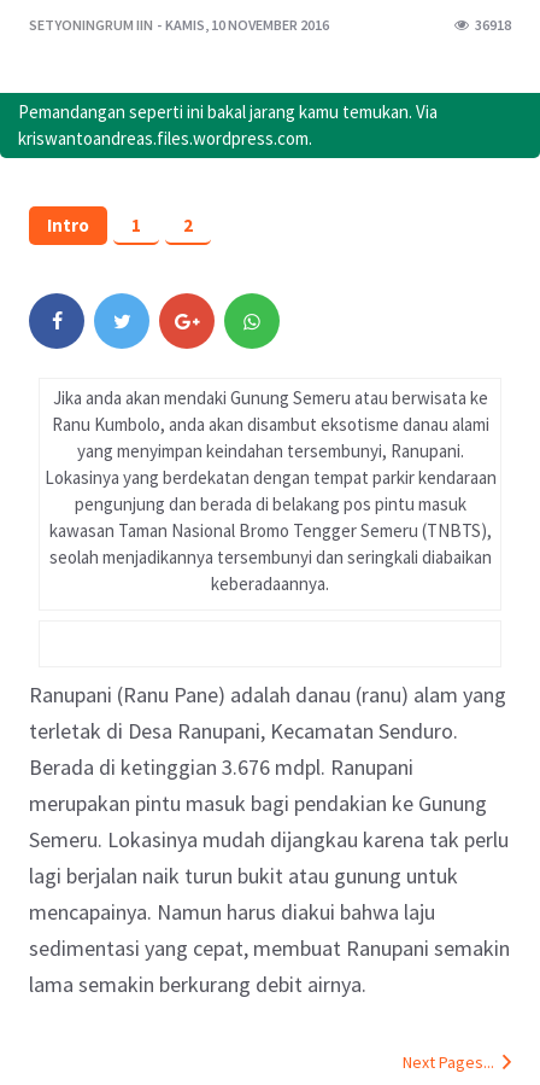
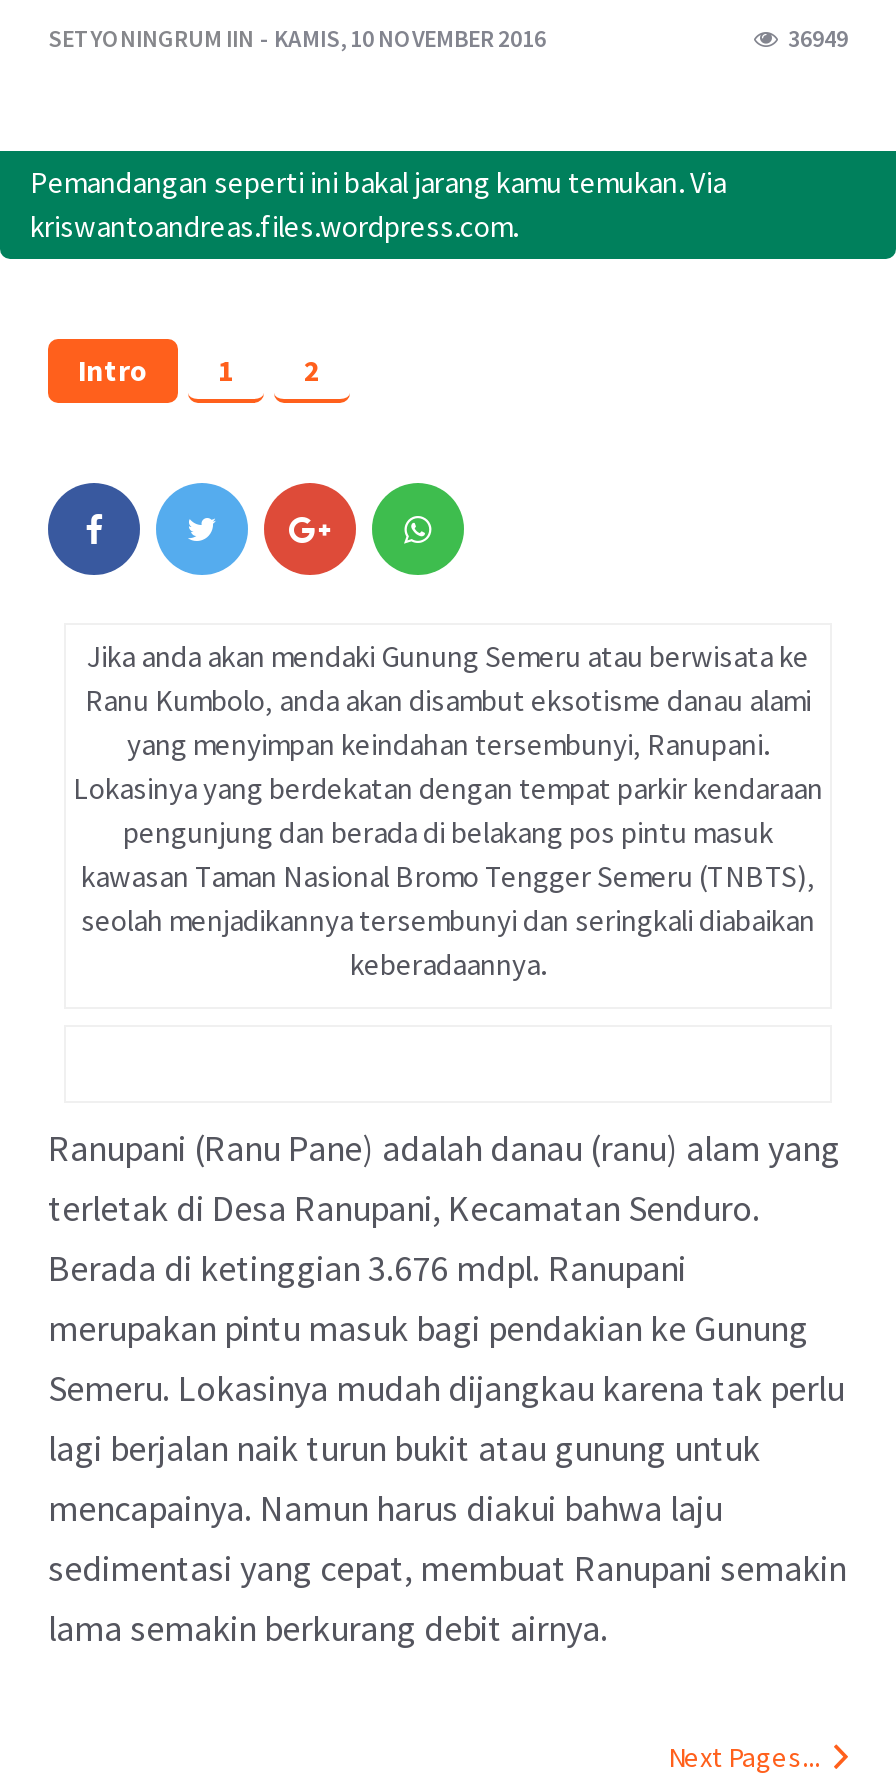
- 36918
+ 36949
